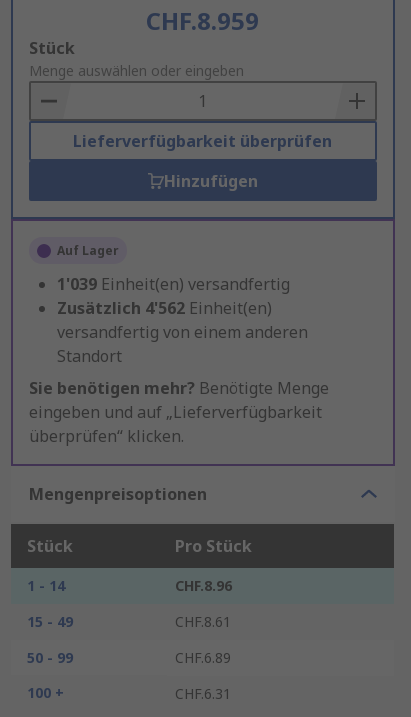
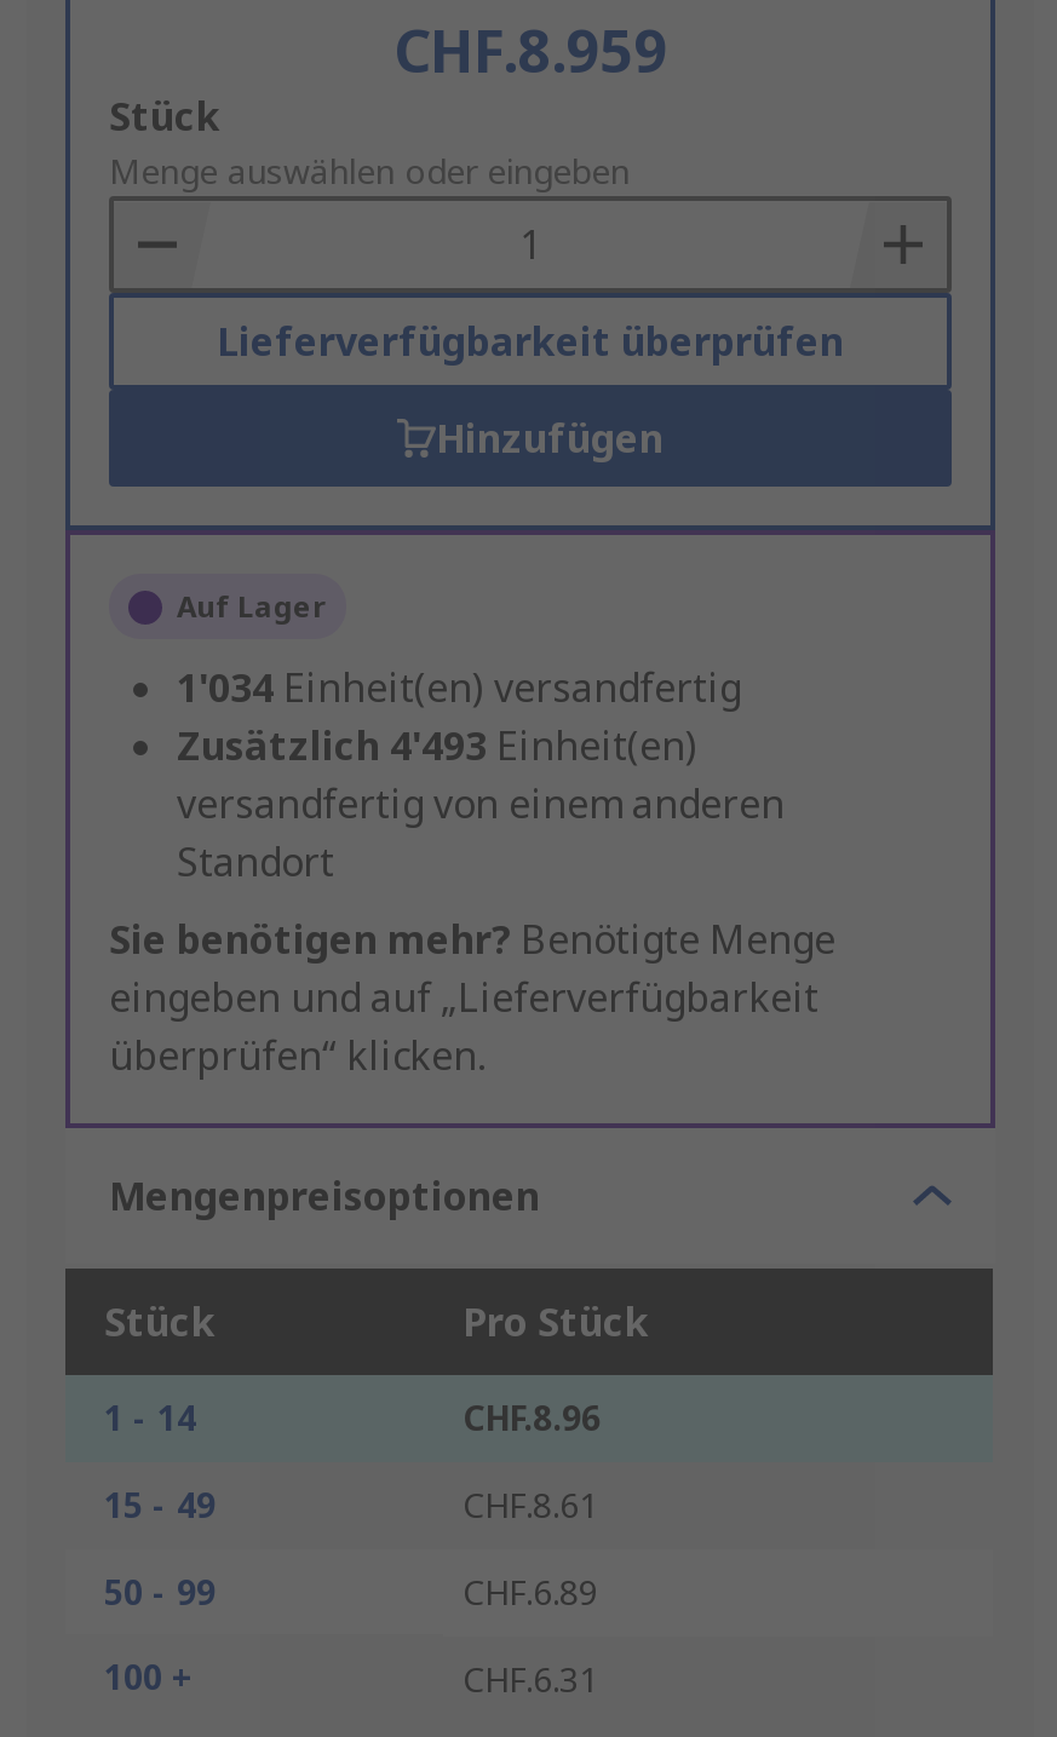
- 1'039 Einheit(en) versandfertig
+ 1'034 Einheit(en) versandfertig

- Zusätzlich 4'562 Einheit(en)
+ Zusätzlich 4'493 Einheit(en)
